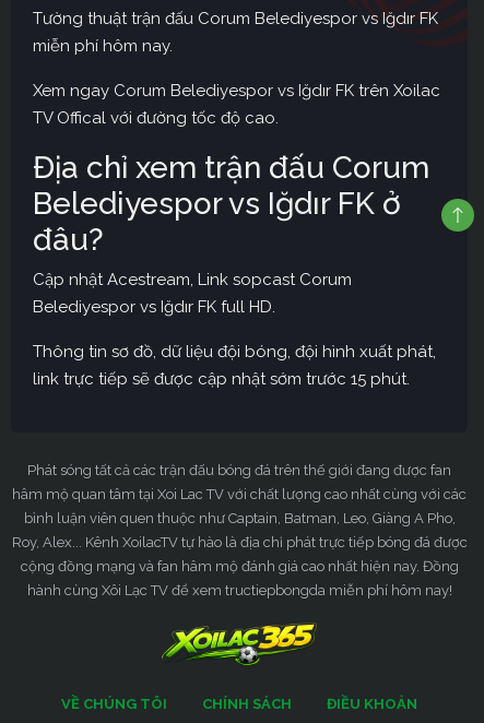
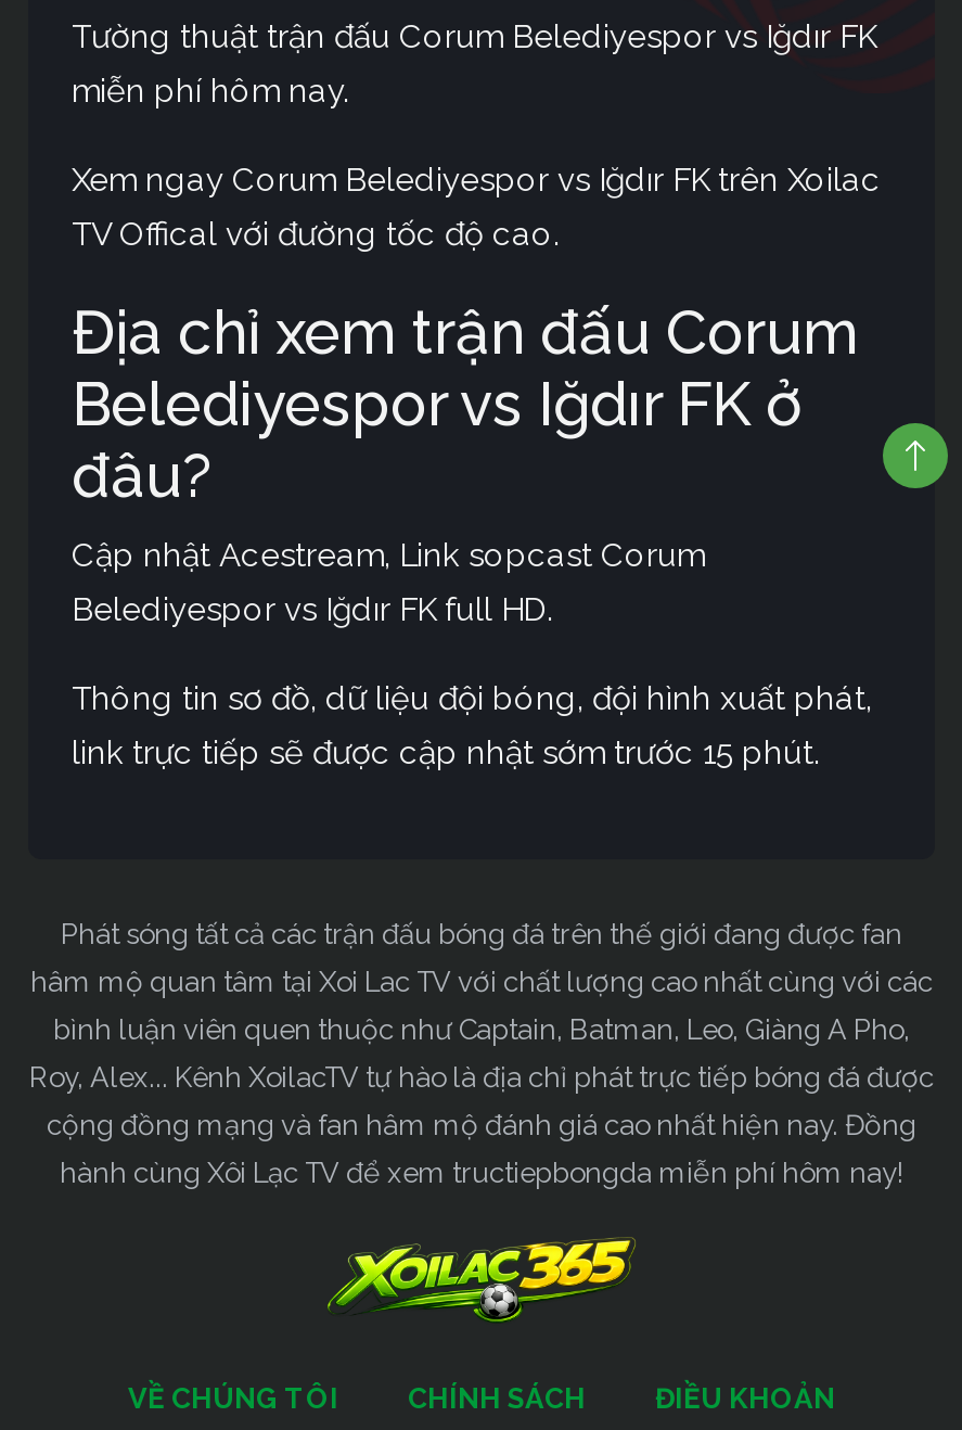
- [image]
+ [image]
